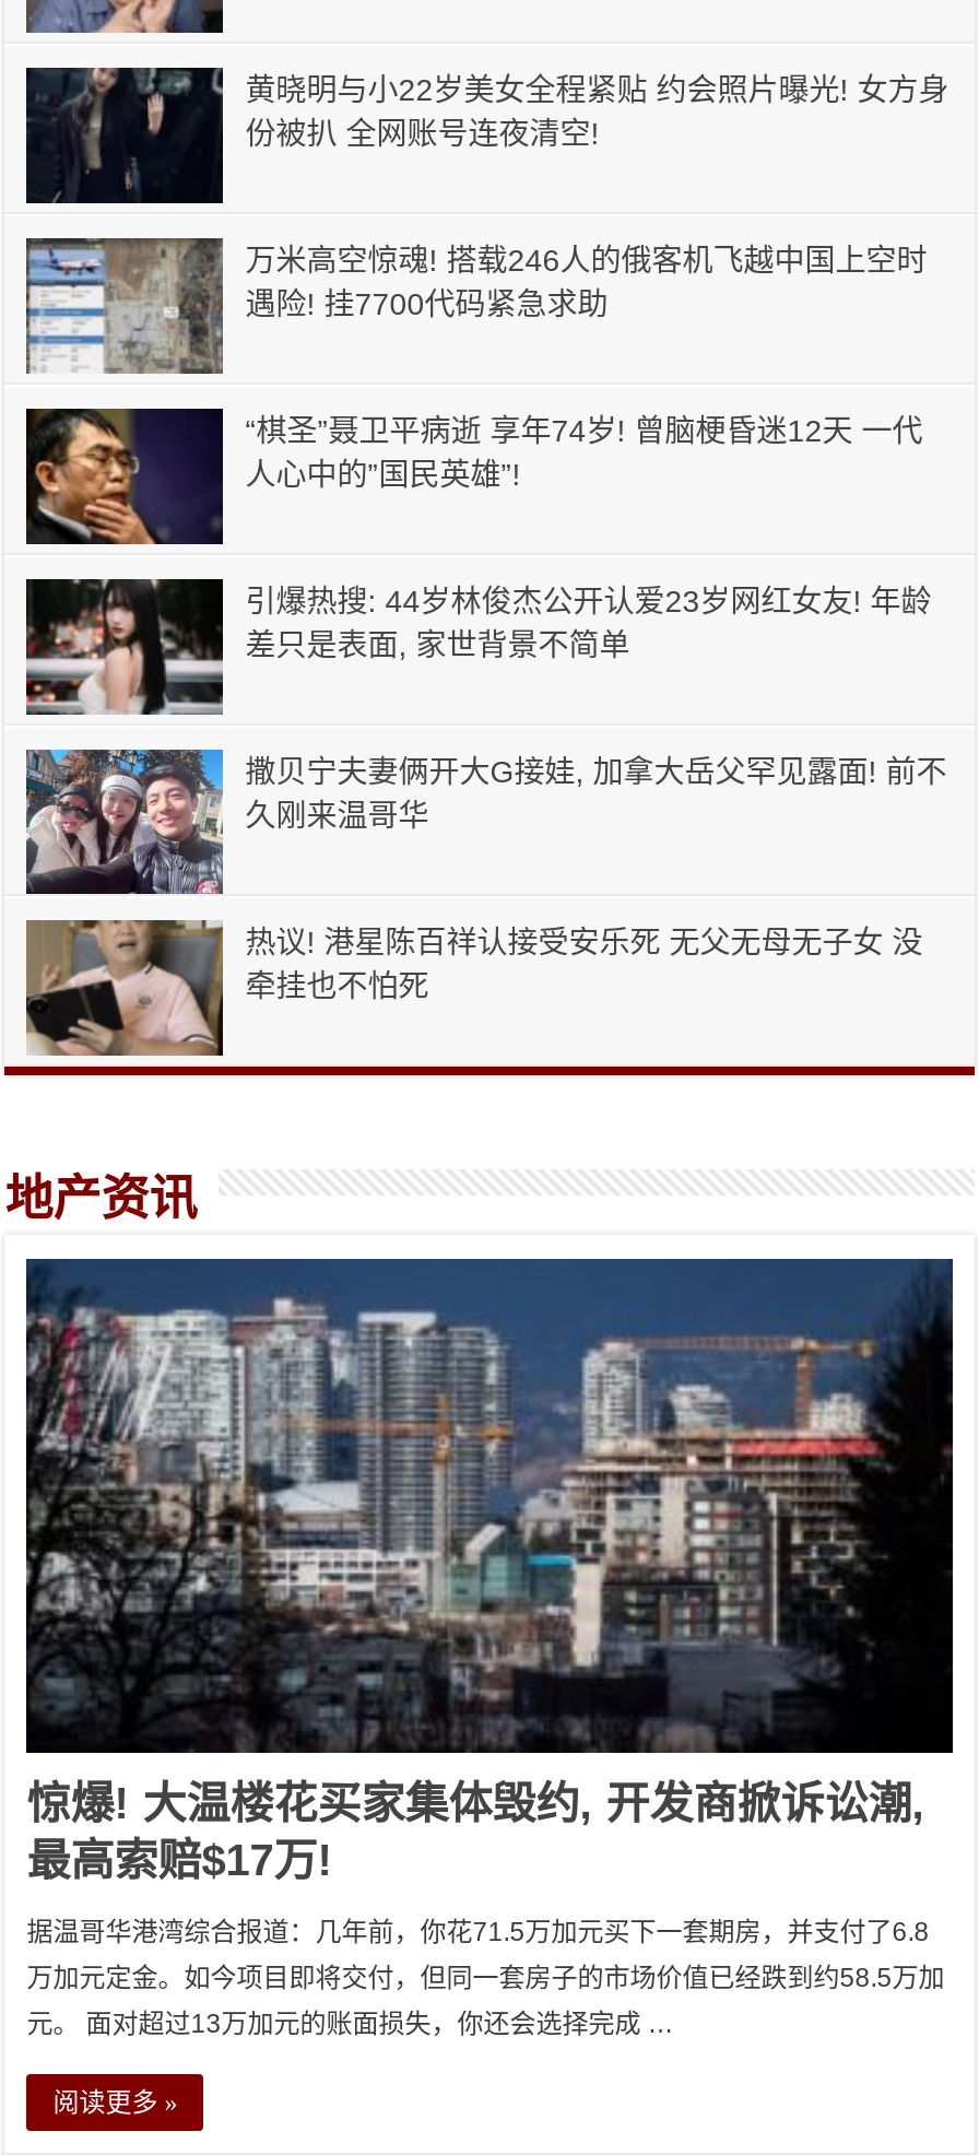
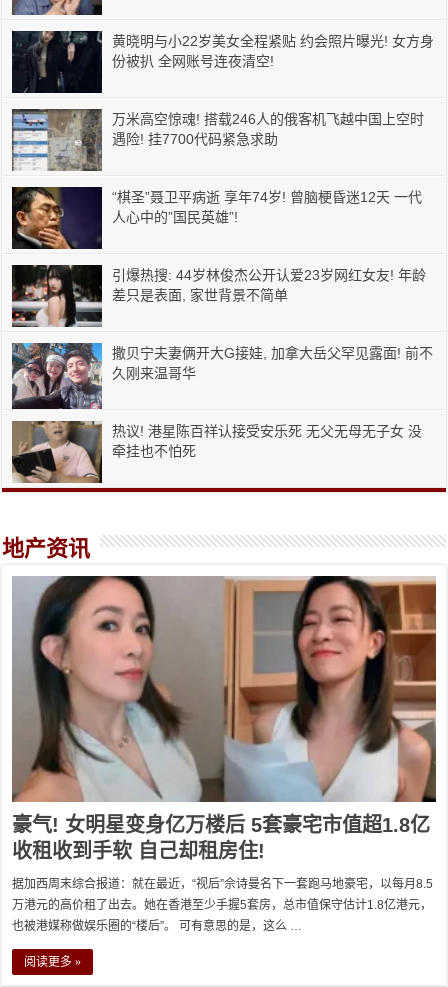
- [image]
- 惊爆! 大温楼花买家集体毁约, 开发商掀诉讼潮,
- 最高索赔$17万!
+ [image]
+ 豪气! 女明星变身亿万楼后 5套豪宅市值超1.8亿
+ 收租收到手软 自己却租房住!

- 据温哥华港湾综合报道：几年前，你花71.5万加元买下一套期房，并支付了6.8
+ 据加西周末综合报道：就在最近，“视后”佘诗曼名下一套跑马地豪宅，以每月8.5

- 万加元定金。如今项目即将交付，但同一套房子的市场价值已经跌到约58.5万加
+ 万港元的高价租了出去。她在香港至少手握5套房，总市值保守估计1.8亿港元，

- 元。 面对超过13万加元的账面损失，你还会选择完成 …
+ 也被港媒称做娱乐圈的“楼后”。 可有意思的是，这么 …
